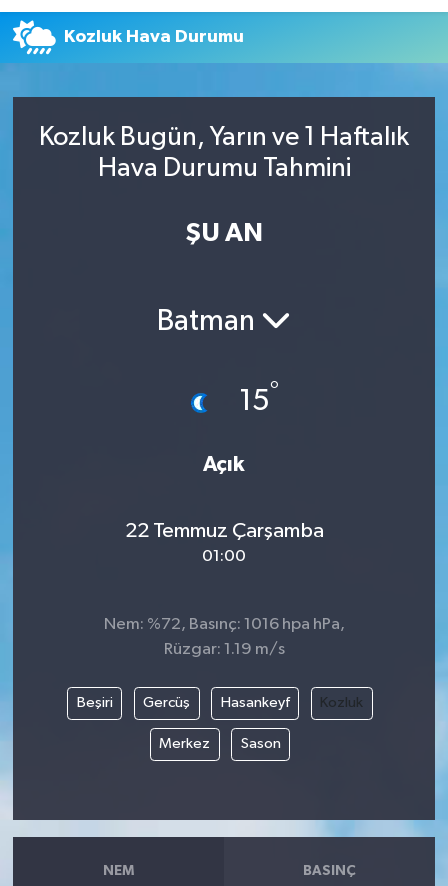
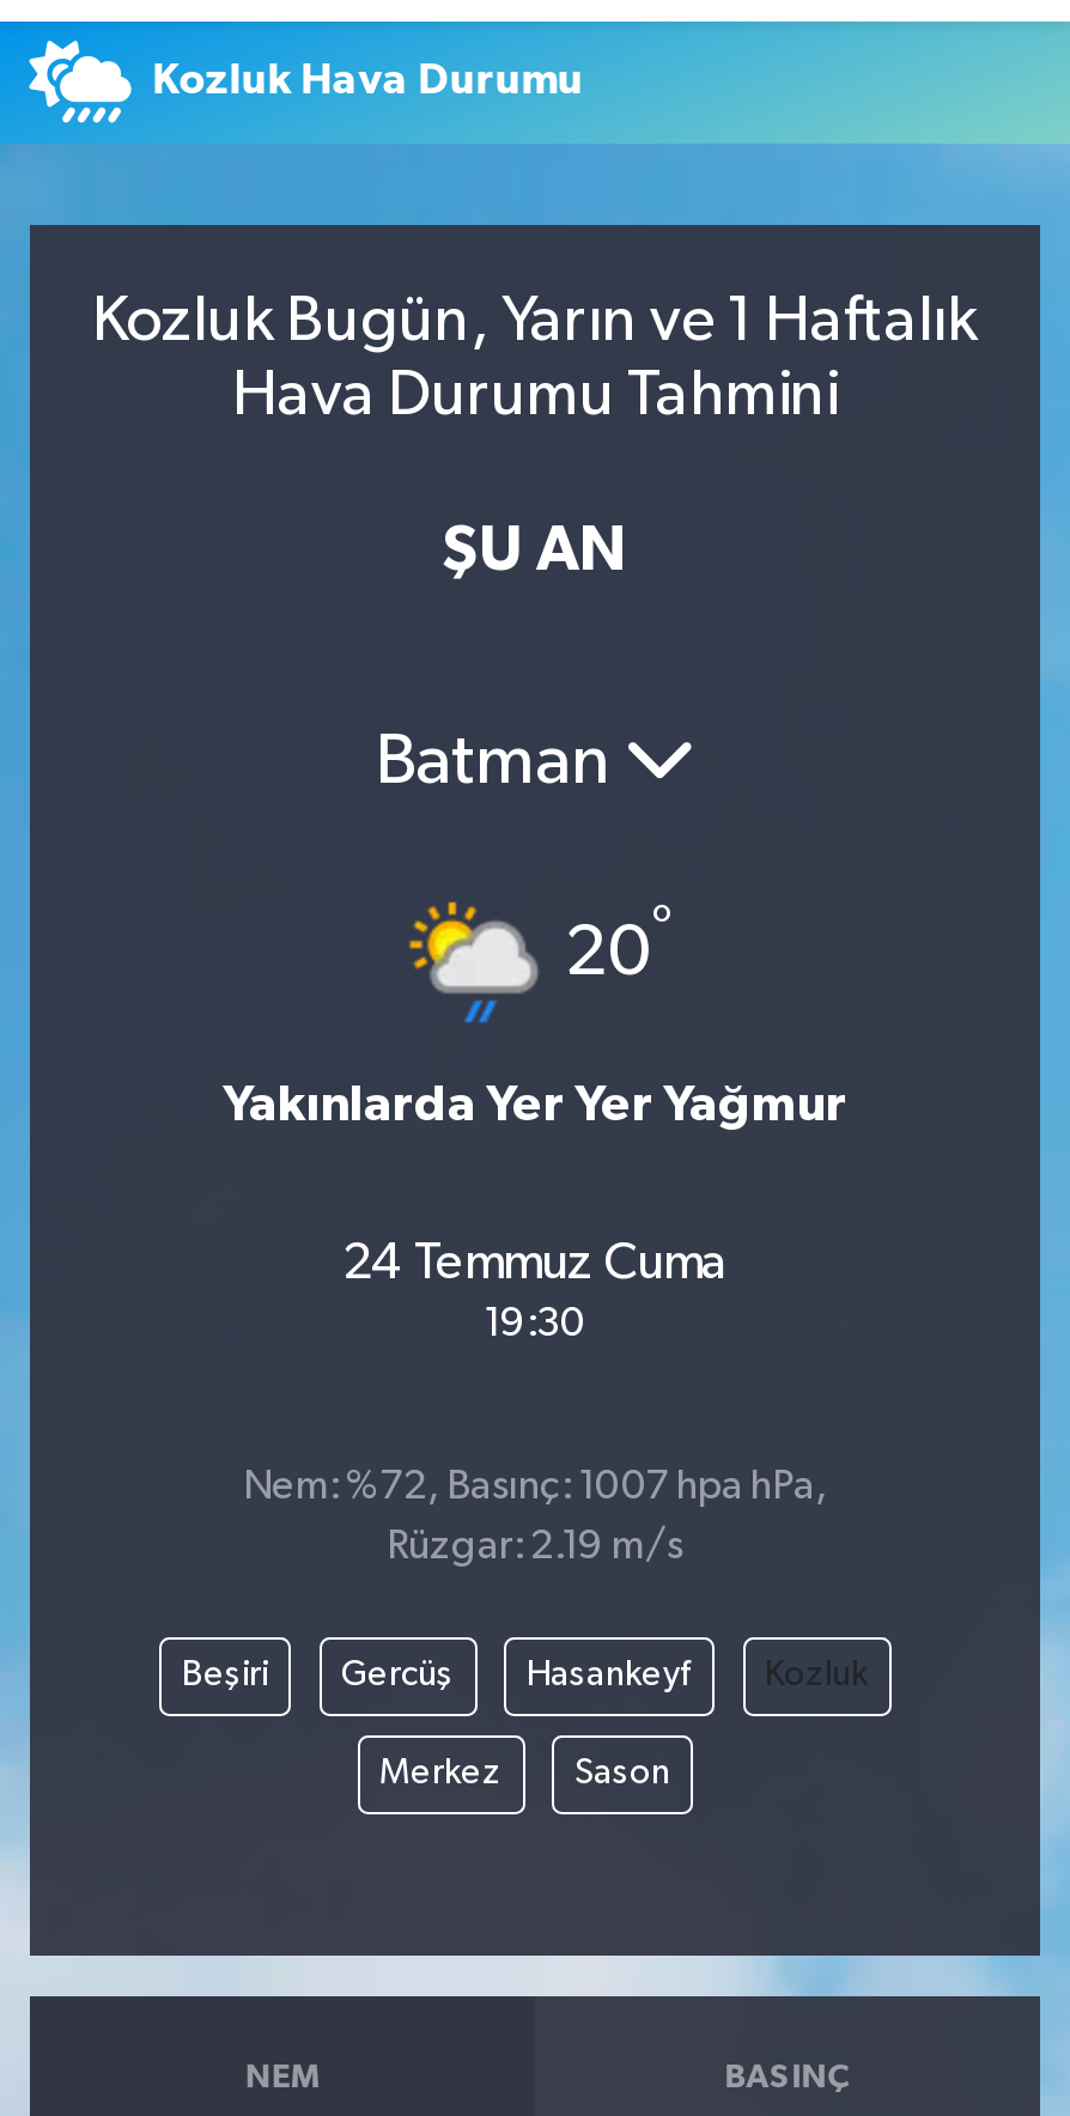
- [image]
- 15°
+ [image]
+ 20°

- Açık
+ Yakınlarda Yer Yer Yağmur

- 22 Temmuz Çarşamba
- 01:00
+ 24 Temmuz Cuma
+ 19:30

- Nem: %72, Basınç: 1016 hpa hPa,
+ Nem: %72, Basınç: 1007 hpa hPa,

- Rüzgar: 1.19 m/s
+ Rüzgar: 2.19 m/s
